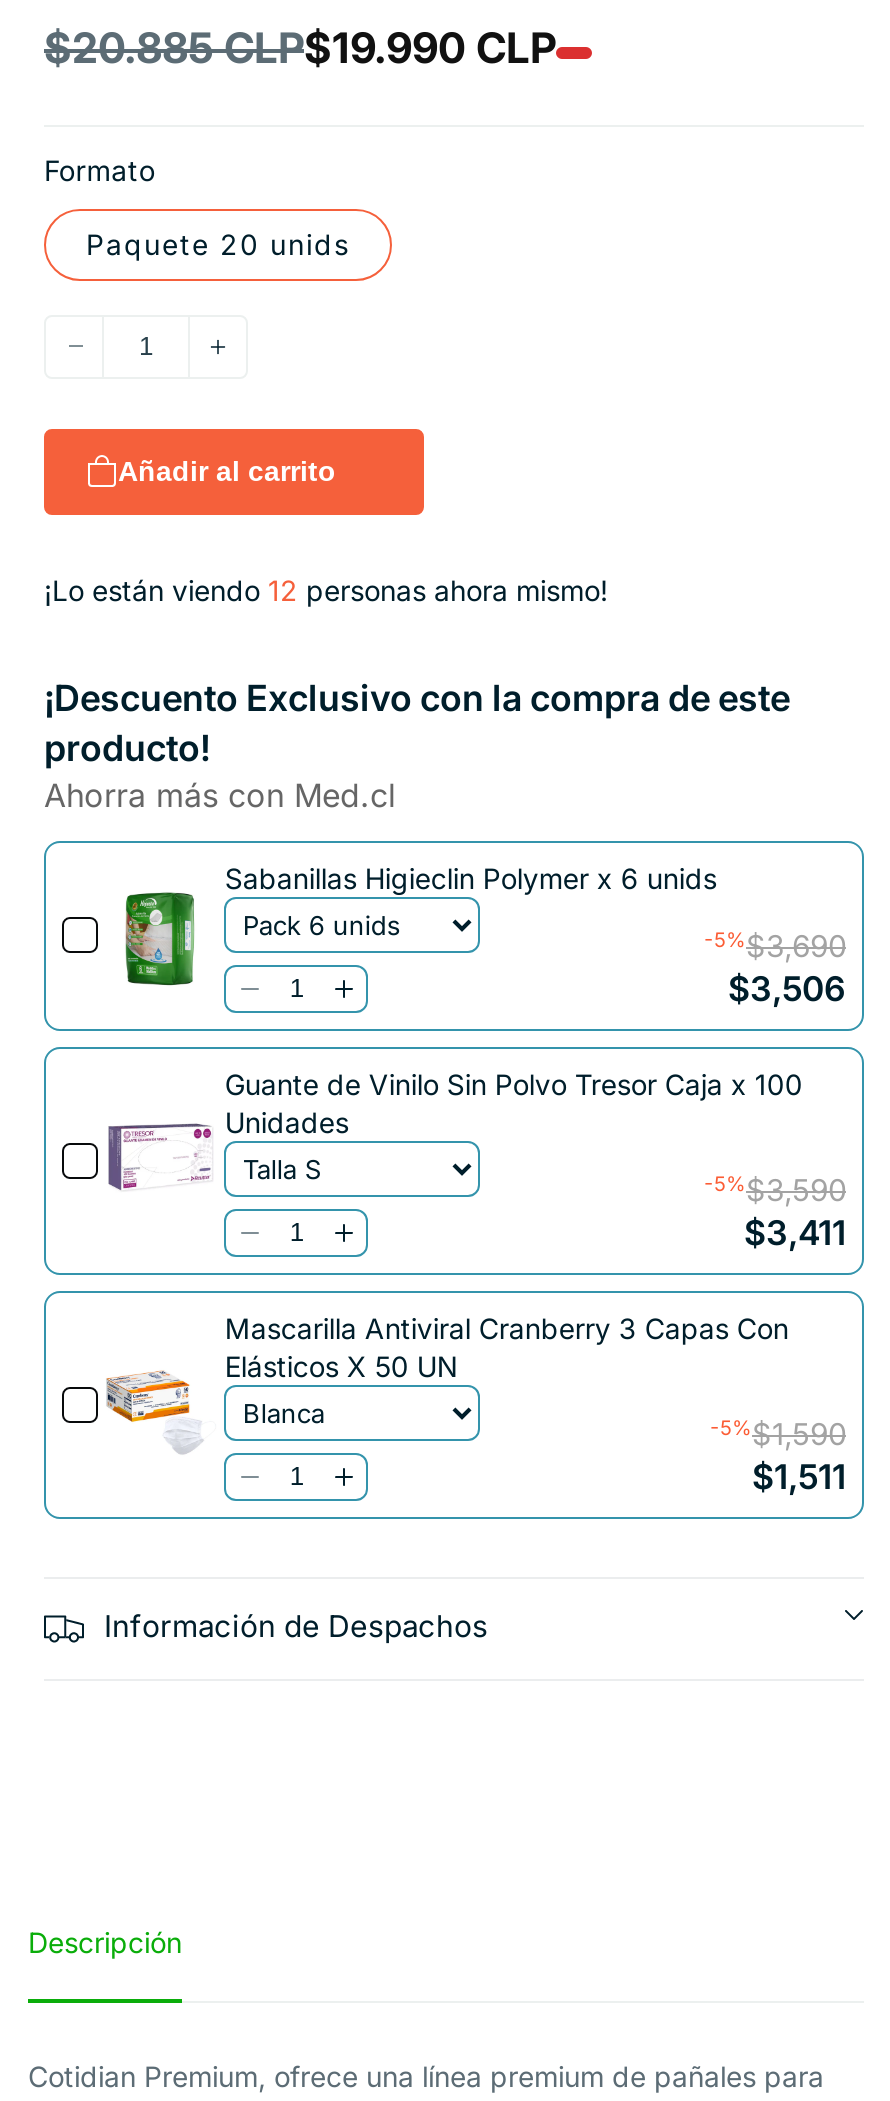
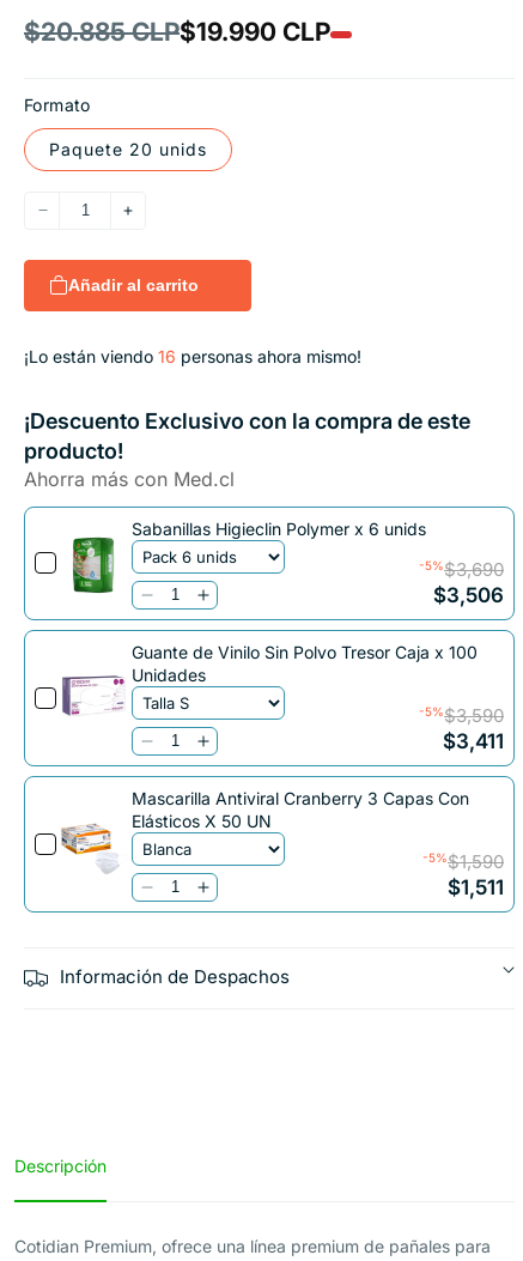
- ¡Lo están viendo 12 personas ahora mismo!
+ ¡Lo están viendo 16 personas ahora mismo!
